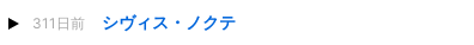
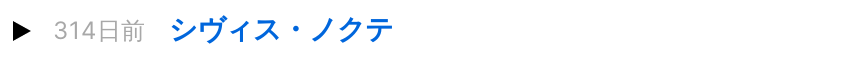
- 311日前 シヴィス・ノクテ
+ 314日前 シヴィス・ノクテ
